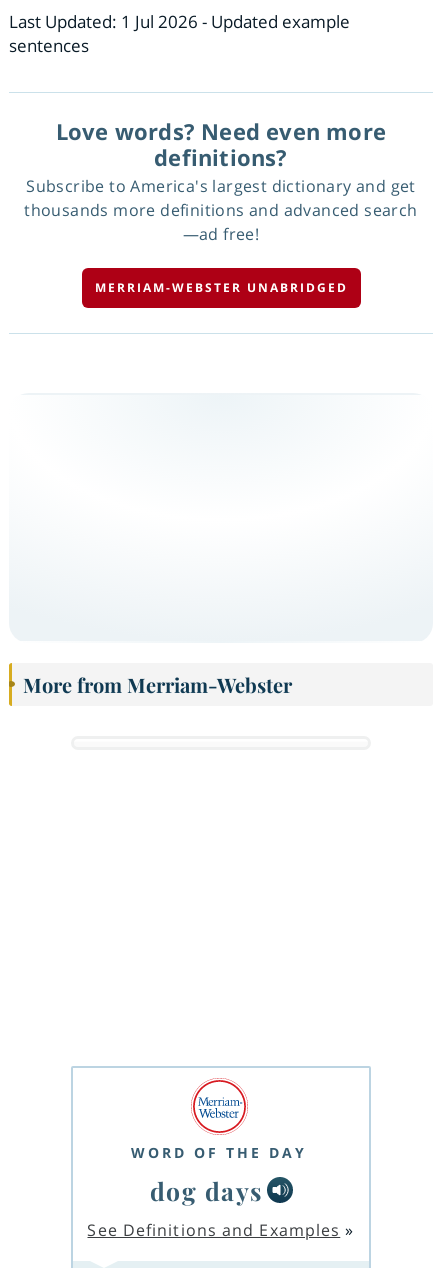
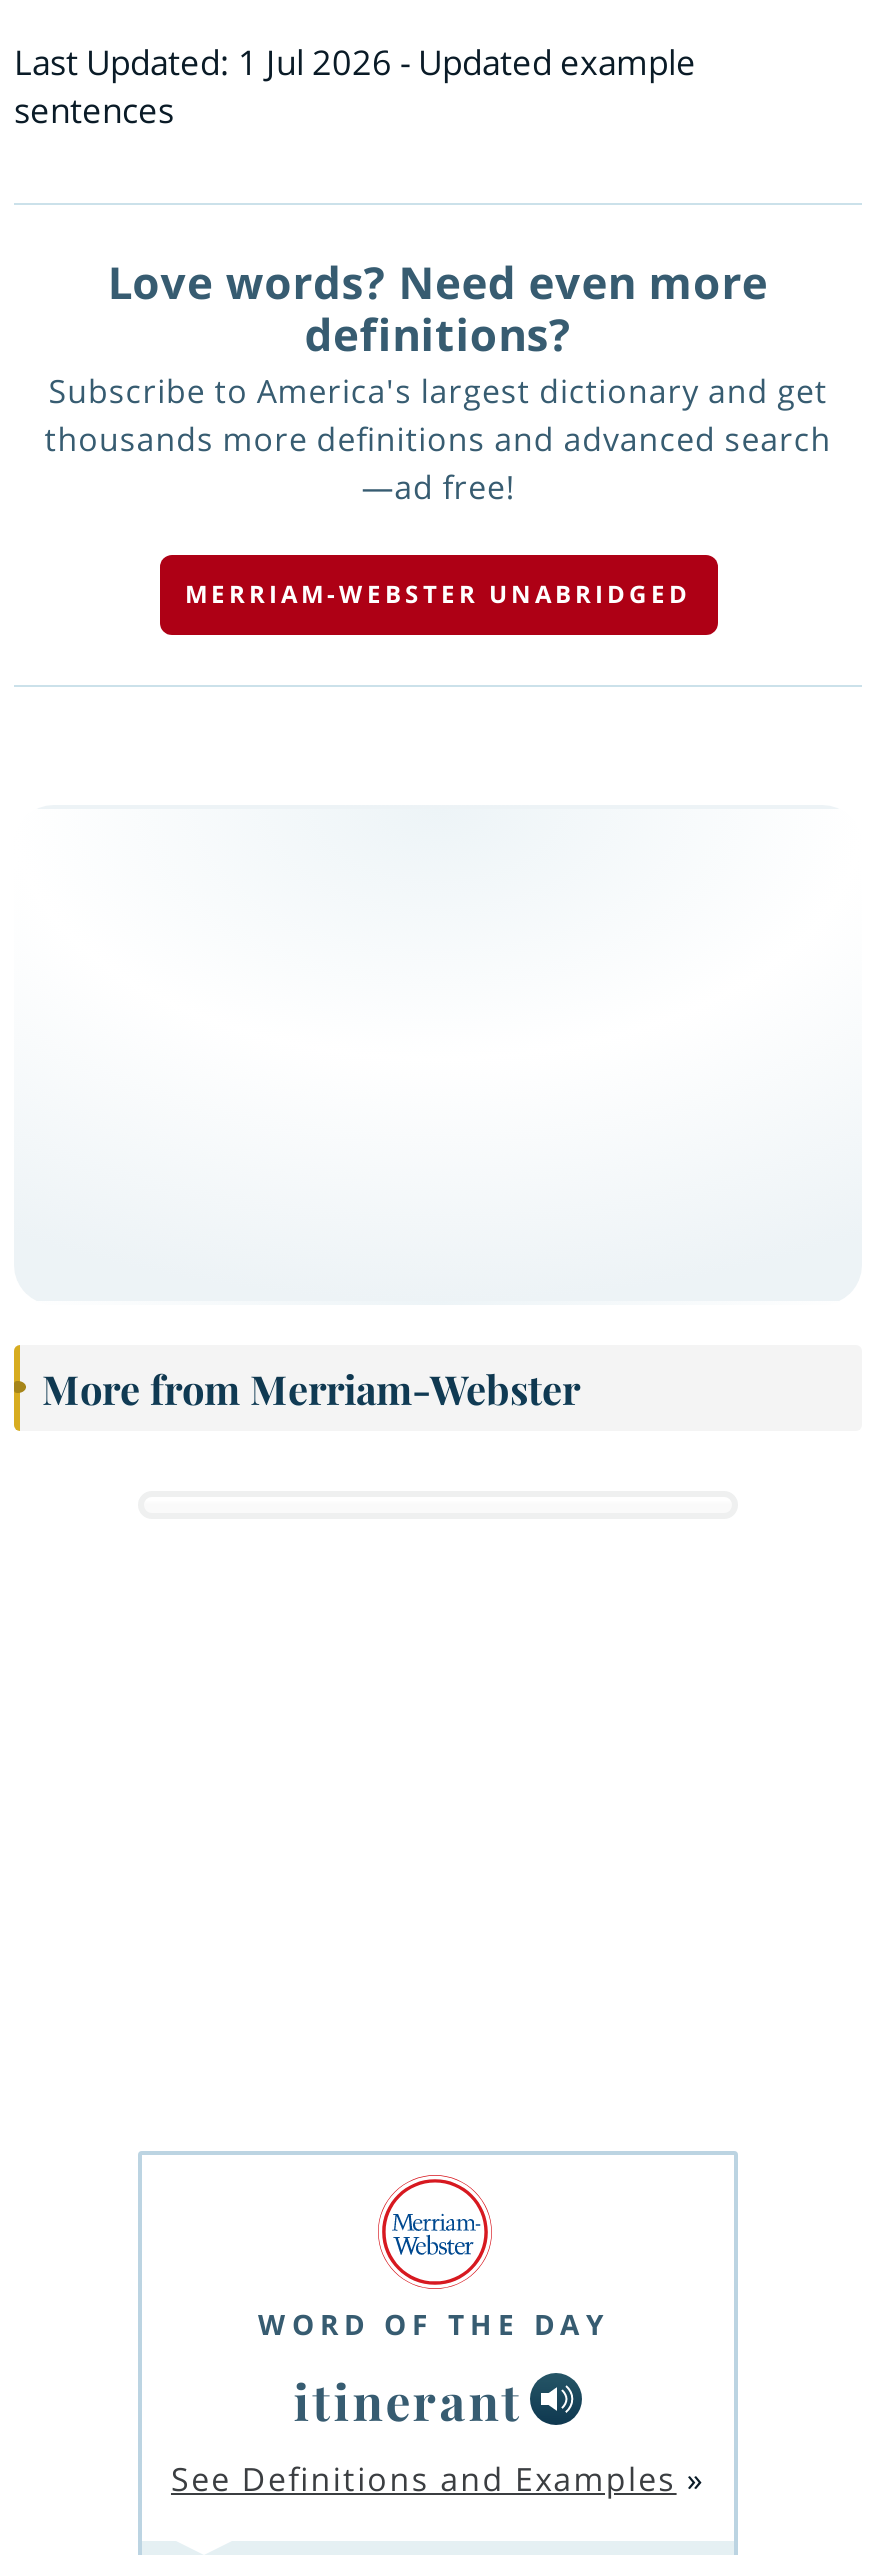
- dog days
+ itinerant
